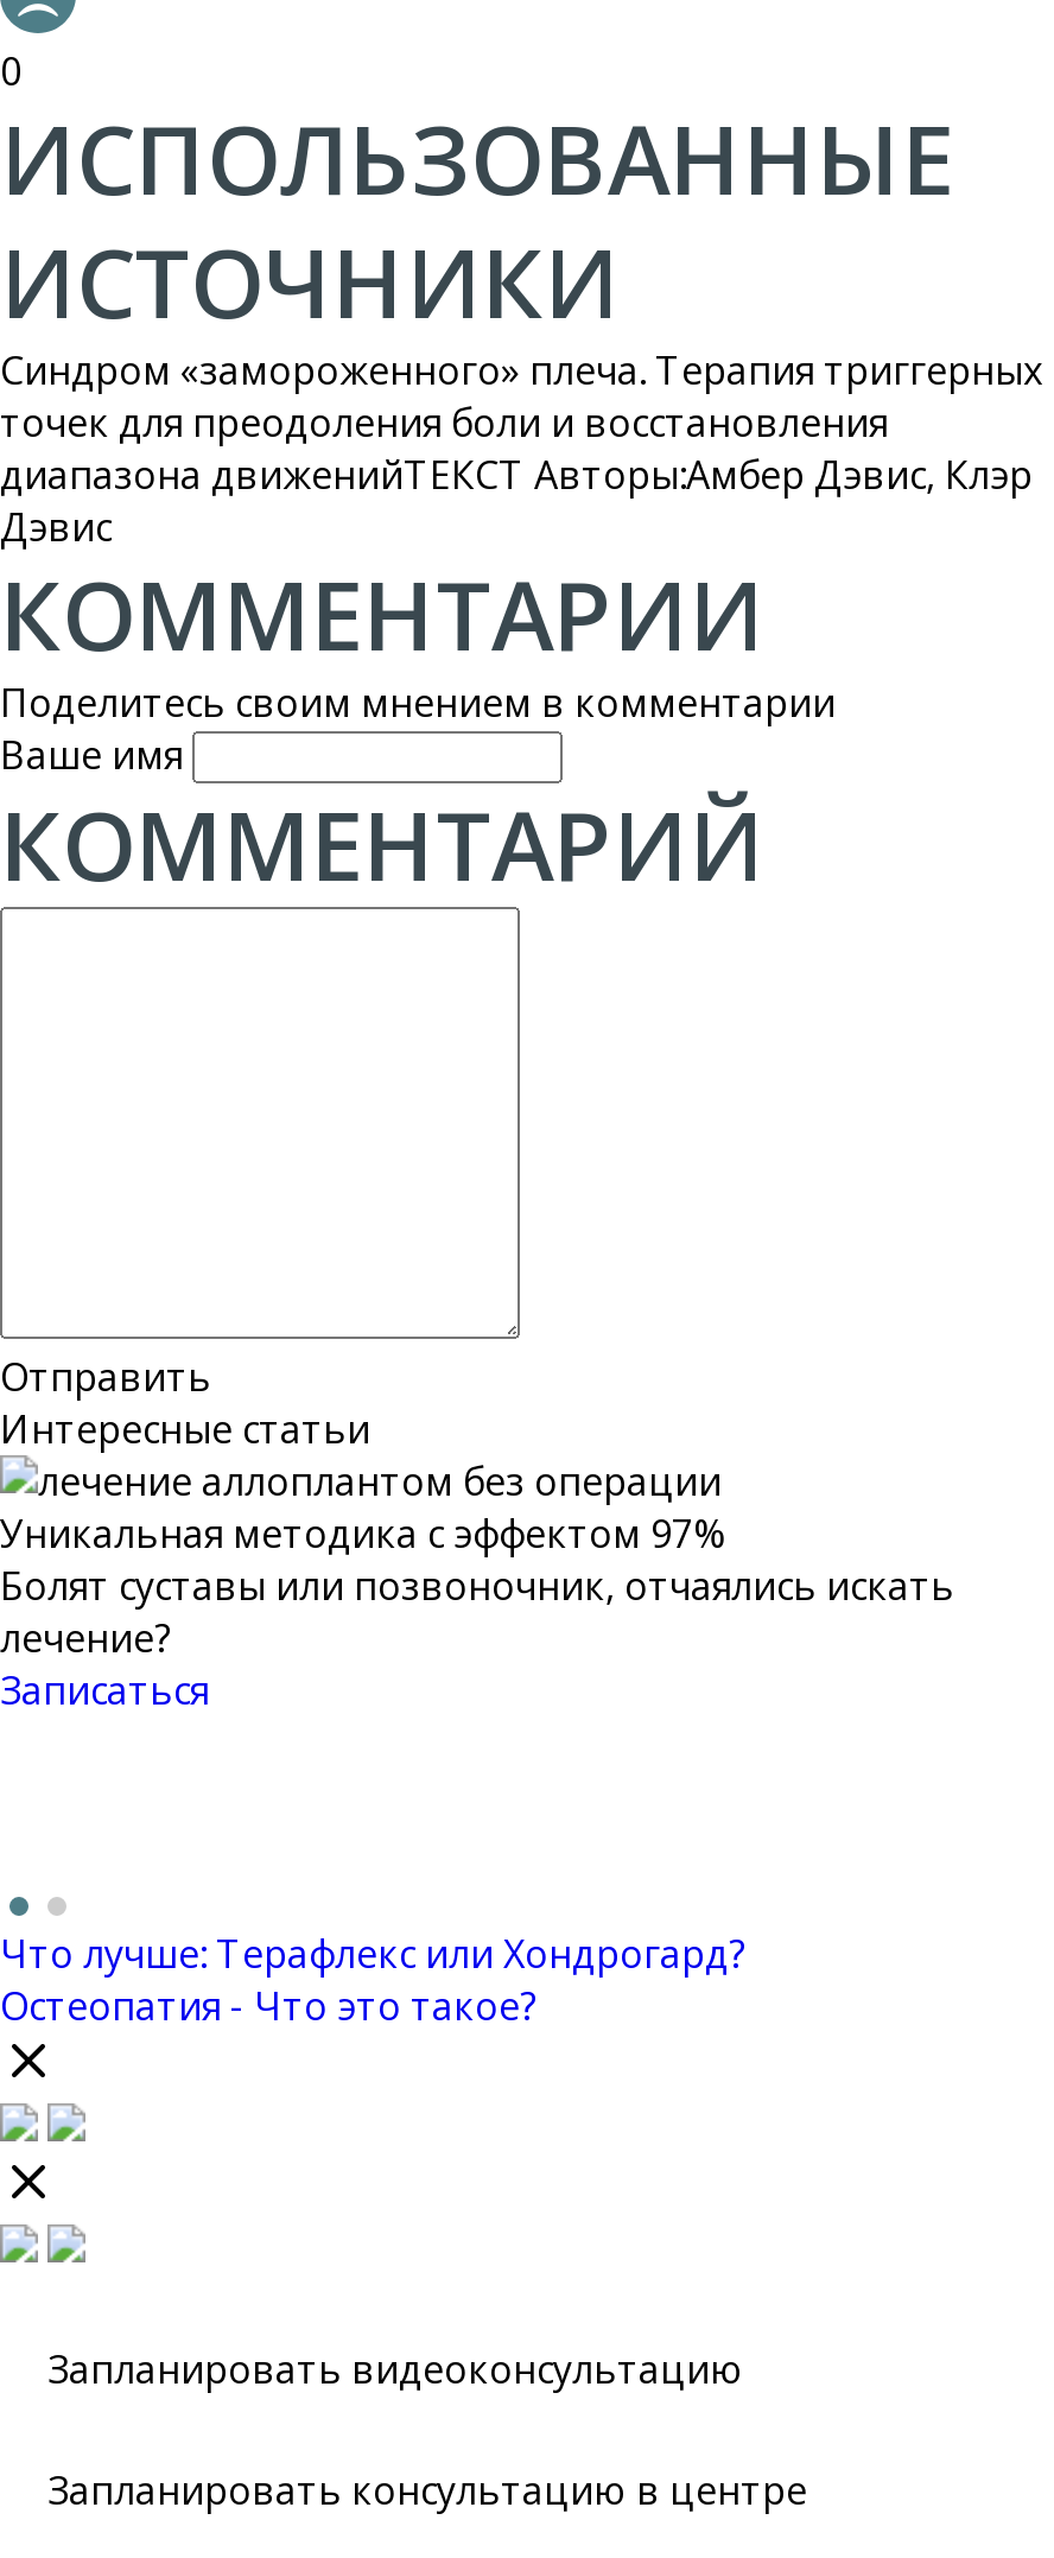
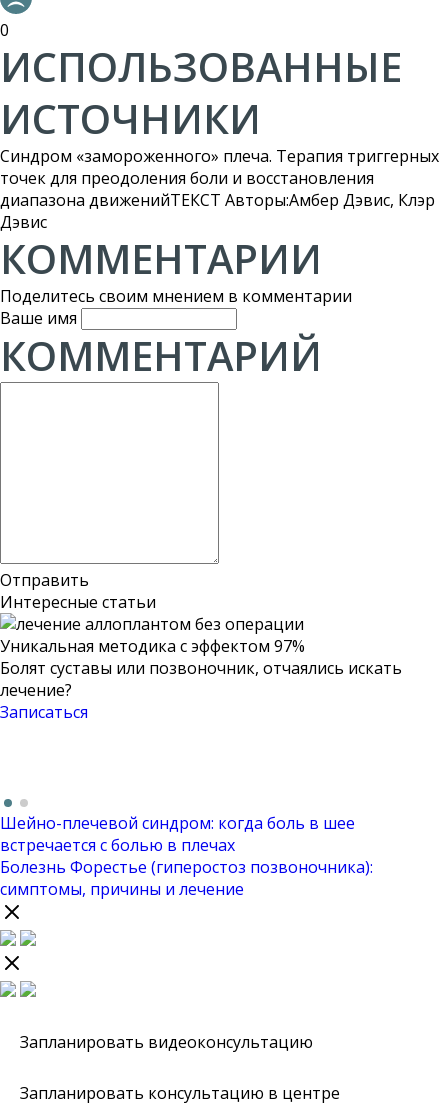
- Что лучше: Терафлекс или Хондрогард?
- Остеопатия - Что это такое?
+ Шейно-плечевой синдром: когда боль в шее
+ встречается с болью в плечах
+ Болезнь Форестье (гиперостоз позвоночника):
+ симптомы, причины и лечение
